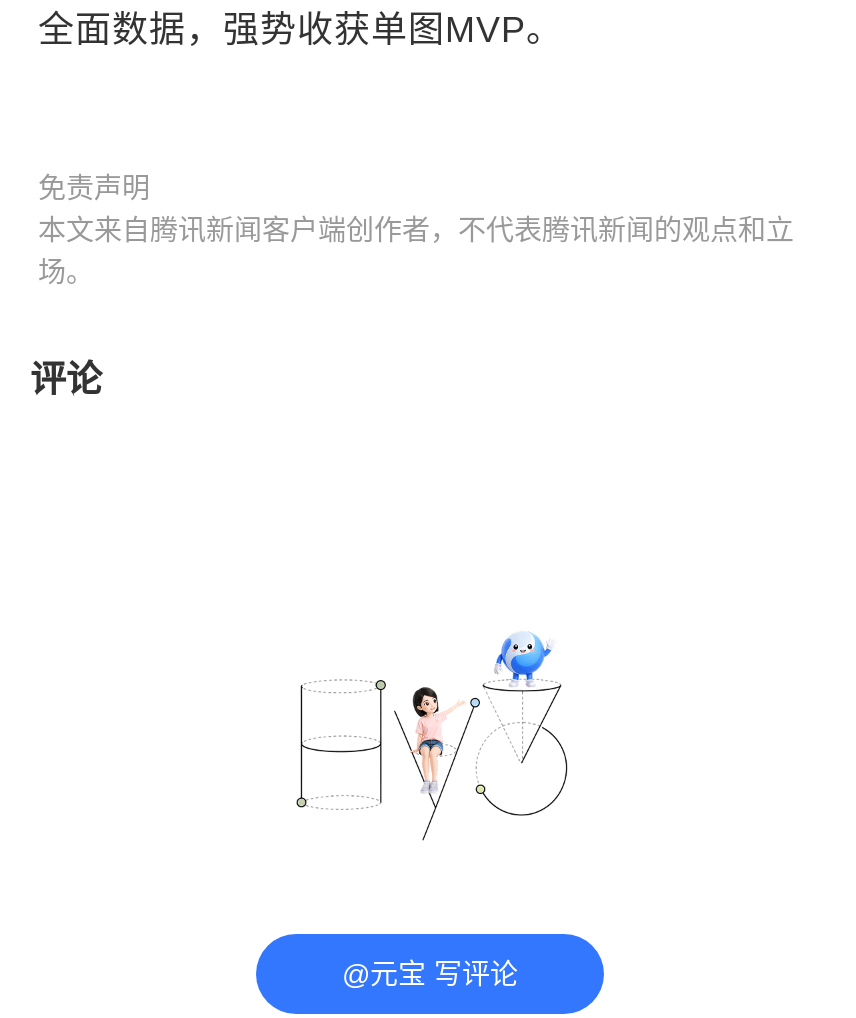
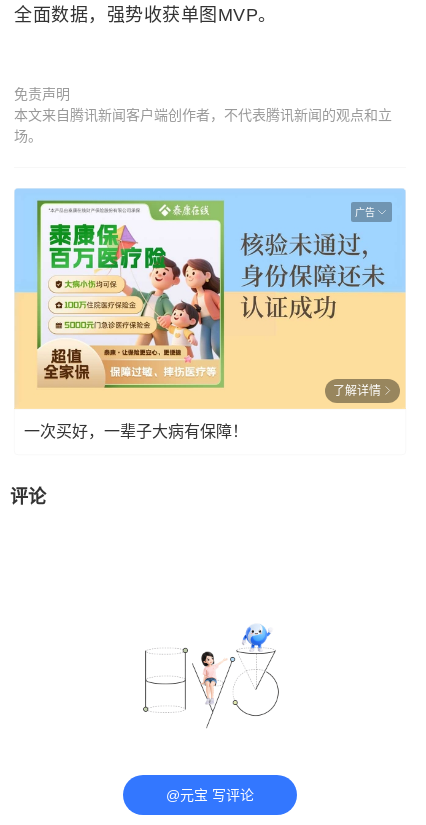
+ [image]
+ 广告

+ 了解详情
+ 一次买好，一辈子大病有保障！
